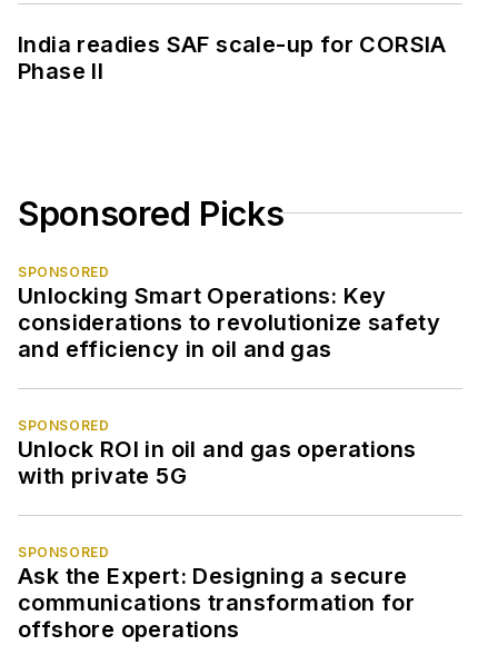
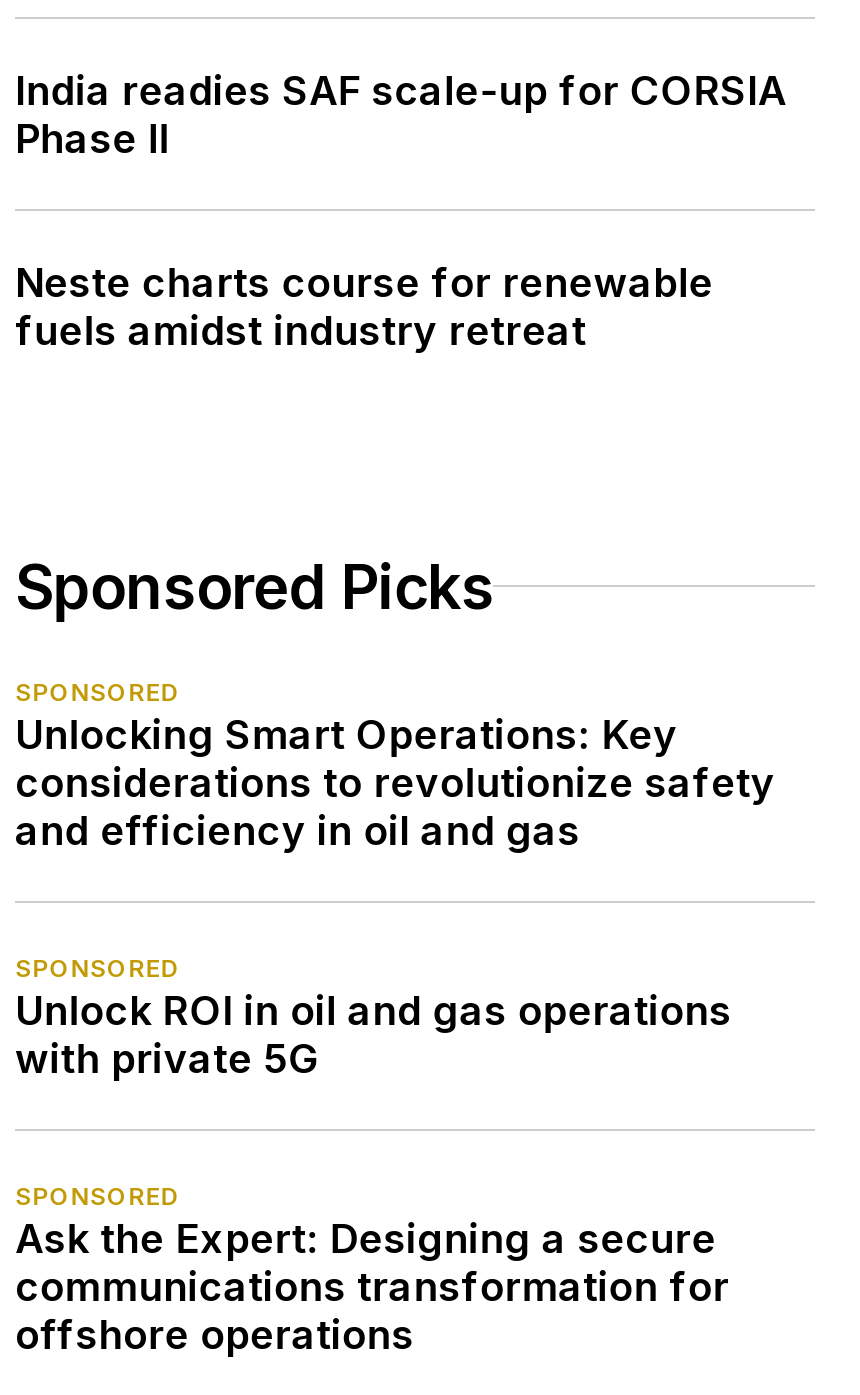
+ Neste charts course for renewable
+ fuels amidst industry retreat
